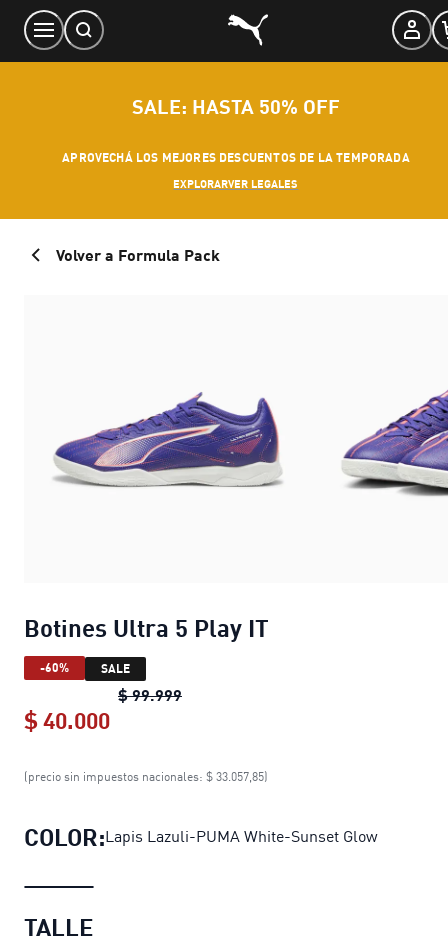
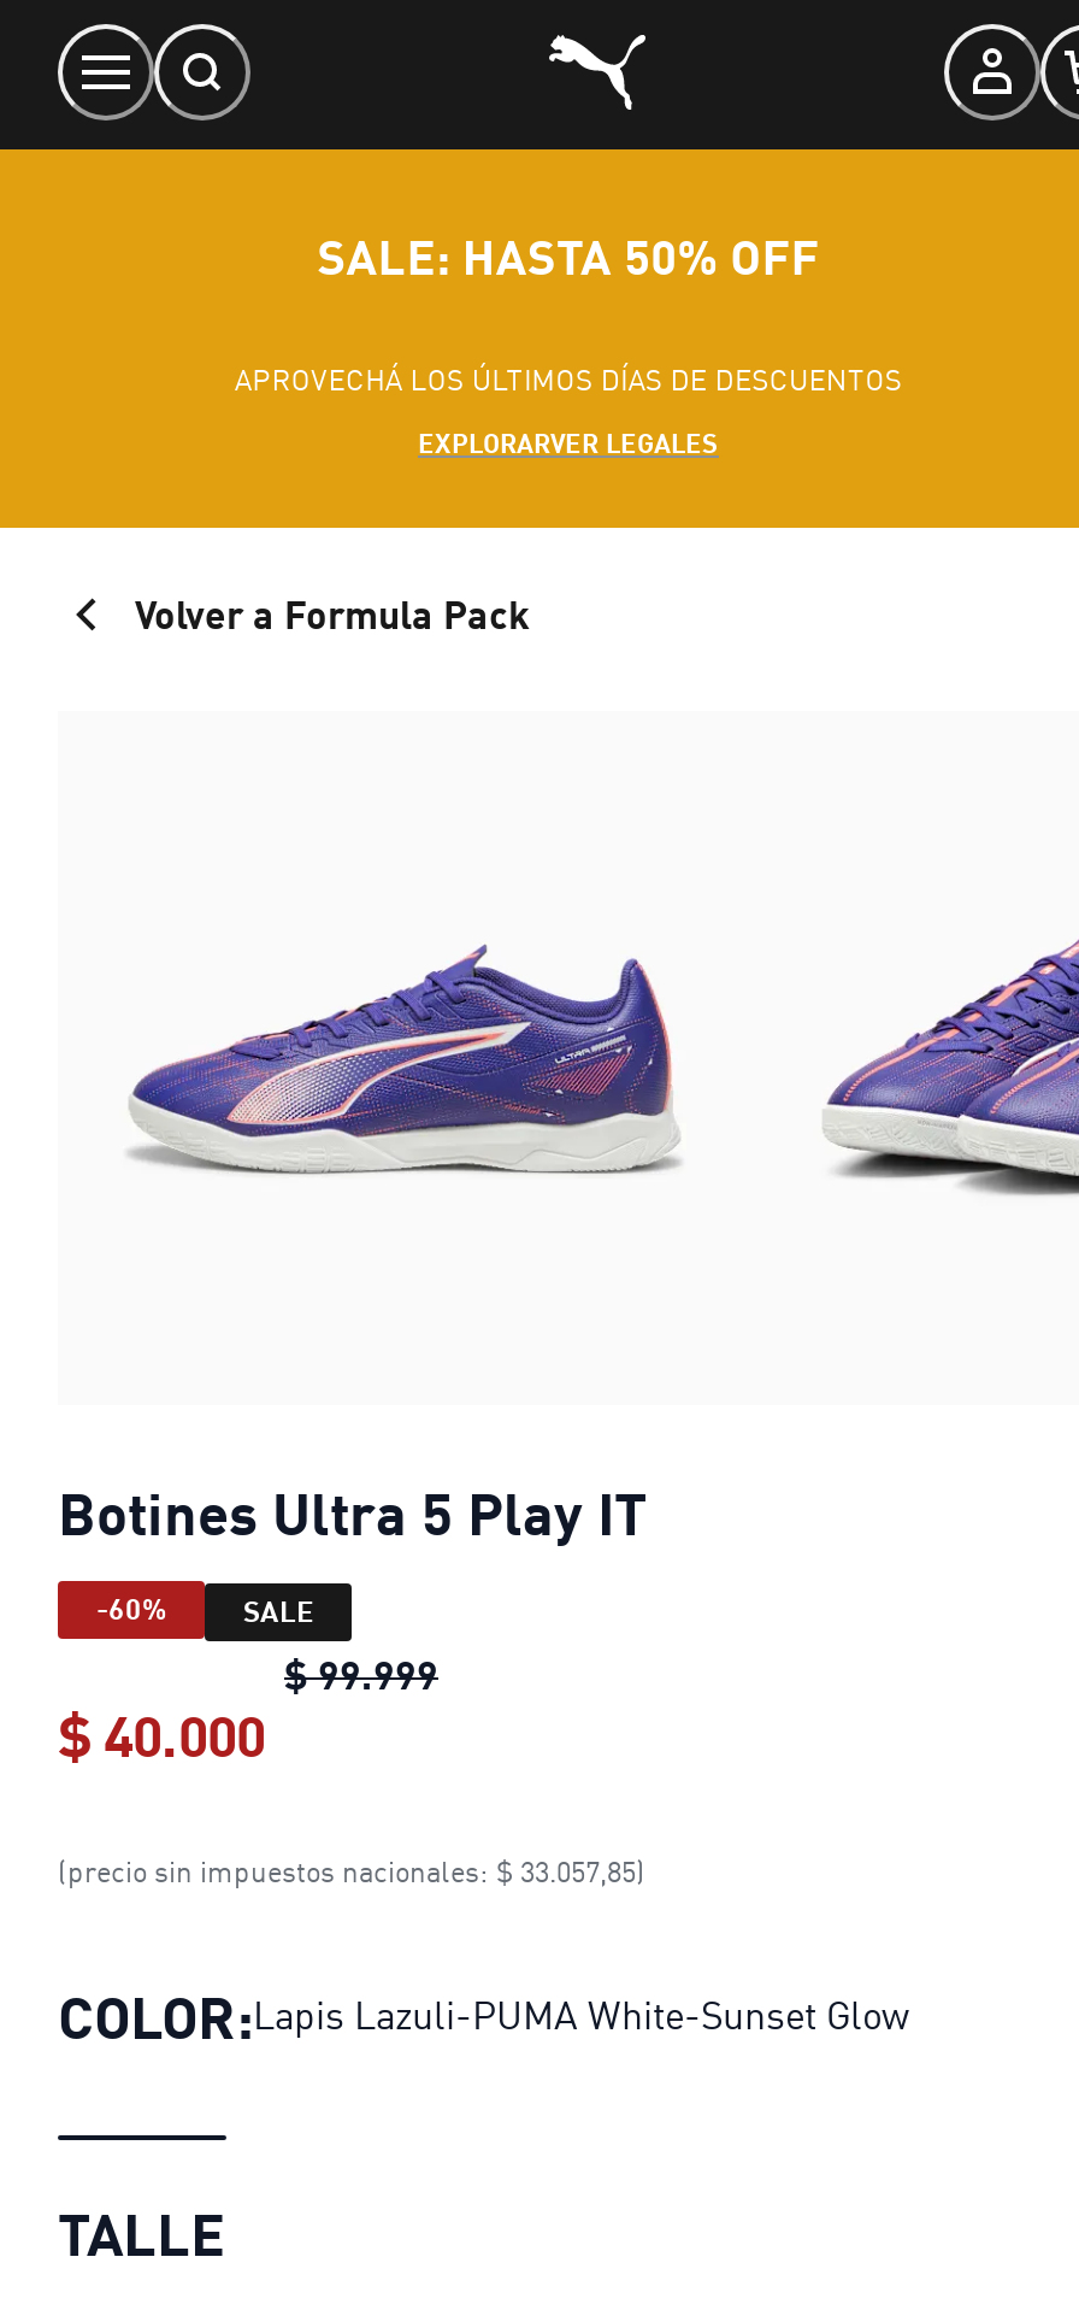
- APROVECHÁ LOS MEJORES DESCUENTOS DE LA TEMPORADA
+ APROVECHÁ LOS ÚLTIMOS DÍAS DE DESCUENTOS
